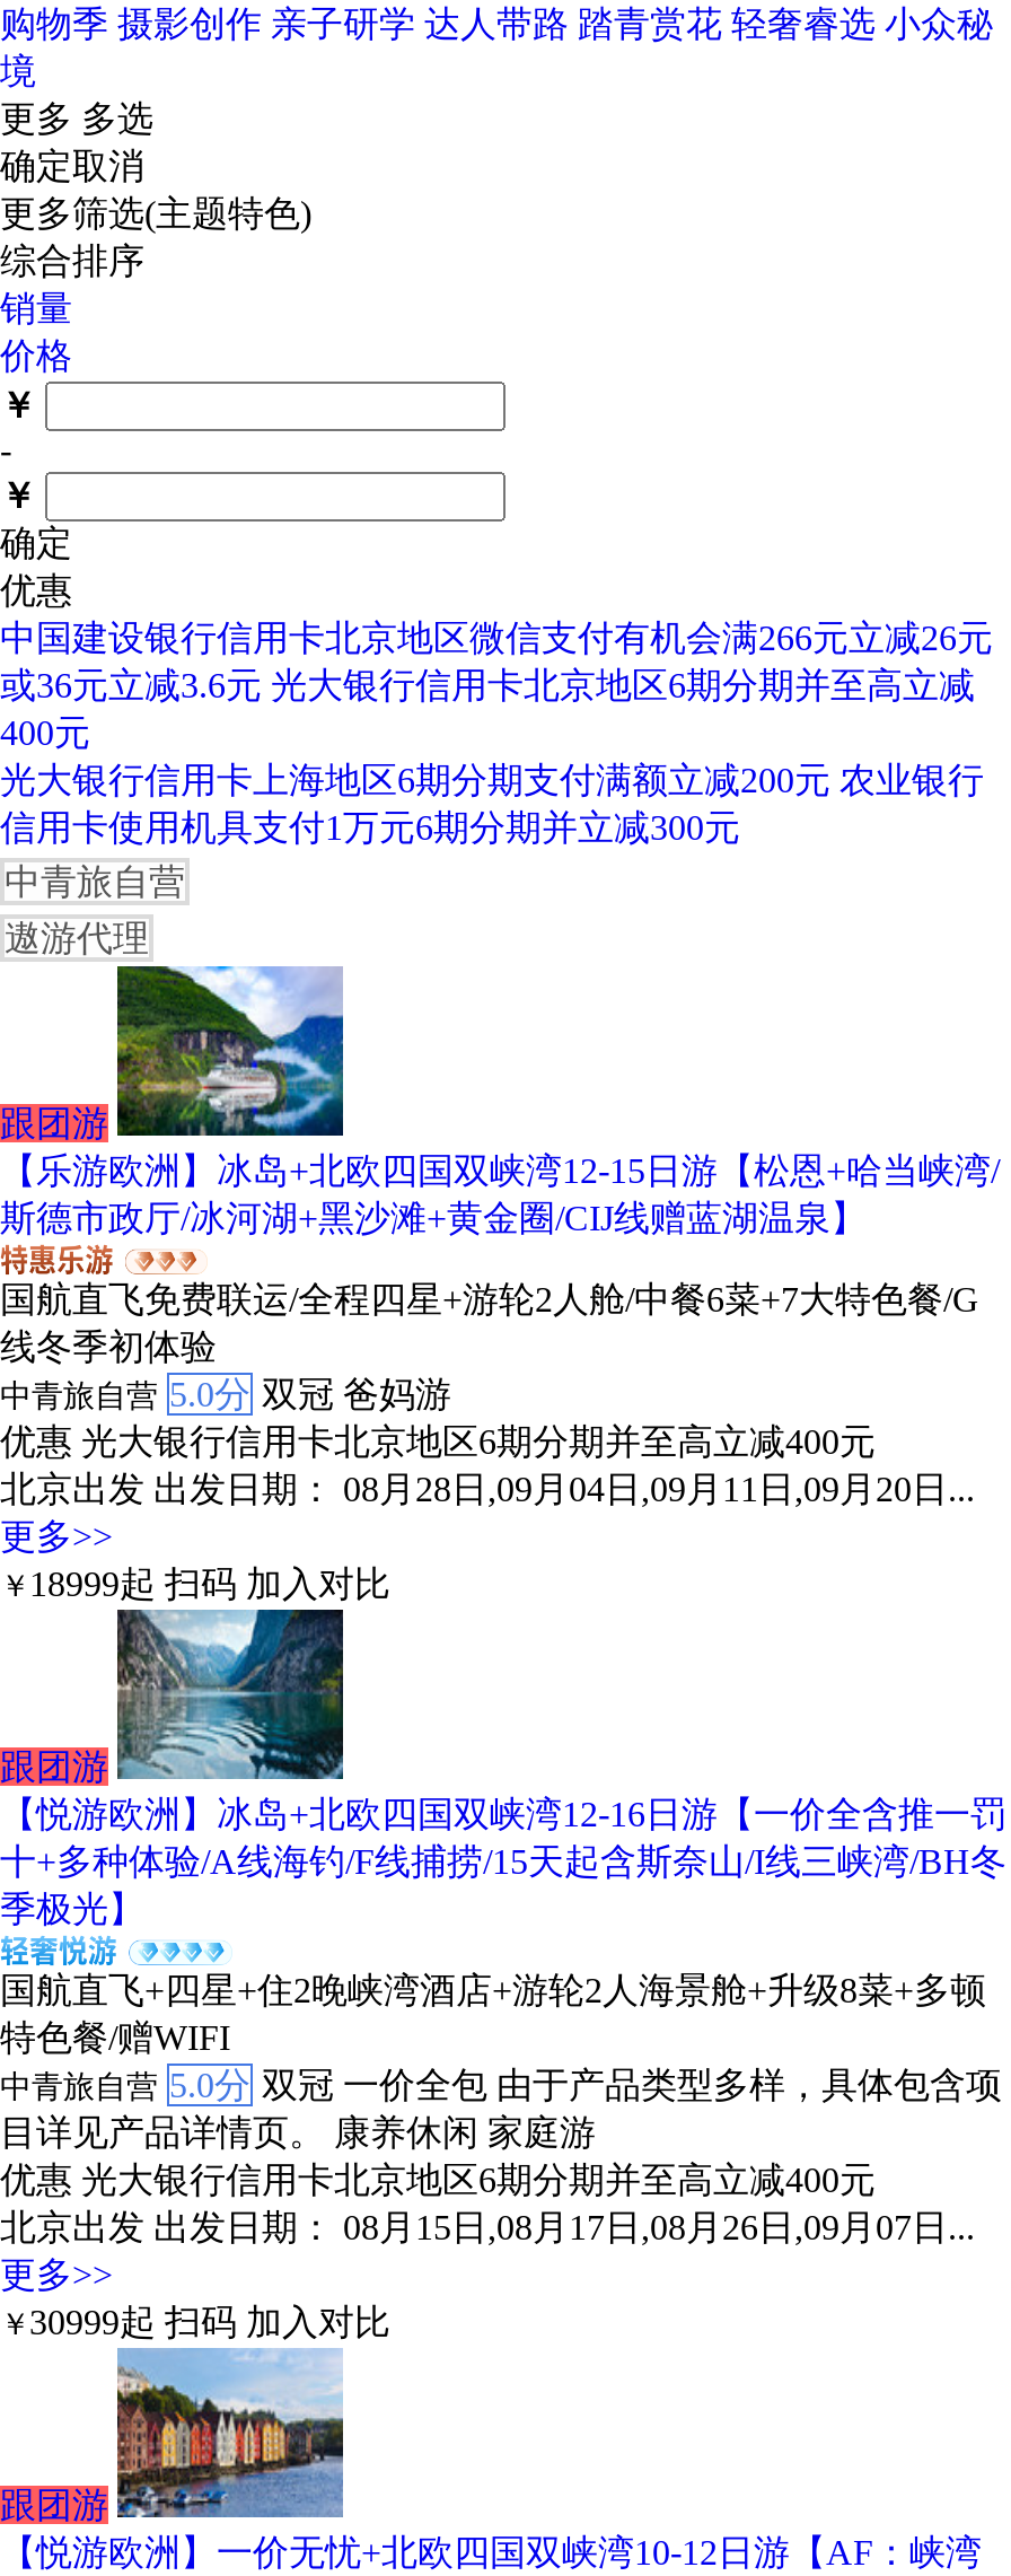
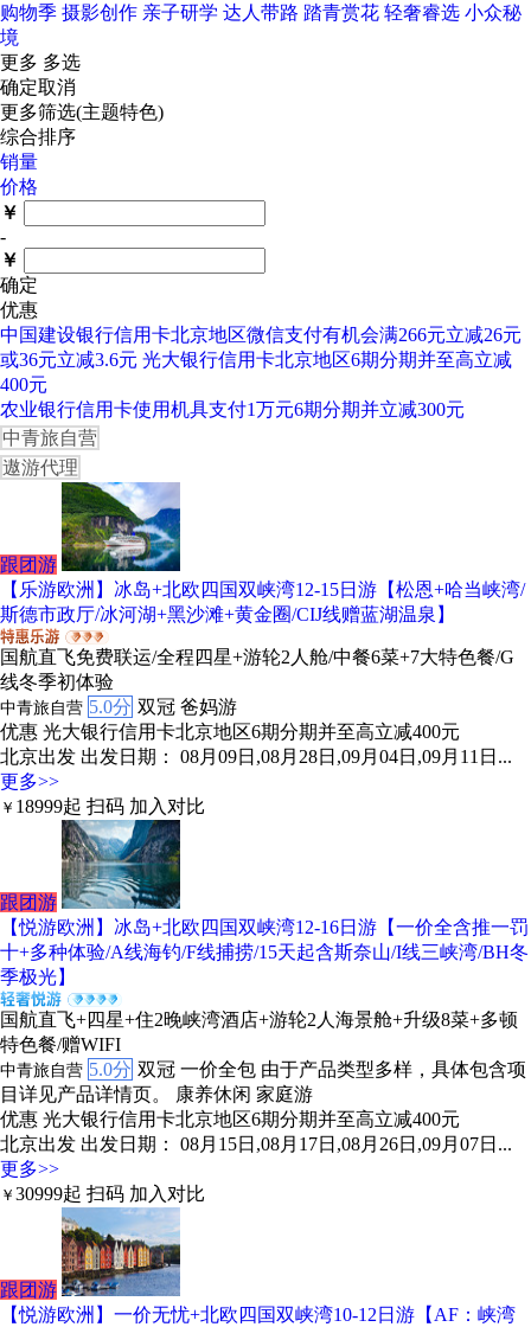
- 光大银行信用卡上海地区6期分期支付满额立减200元 农业银行
- 信用卡使用机具支付1万元6期分期并立减300元
+ 农业银行信用卡使用机具支付1万元6期分期并立减300元

- 北京出发 出发日期： 08月28日,09月04日,09月11日,09月20日...
+ 北京出发 出发日期： 08月09日,08月28日,09月04日,09月11日...
